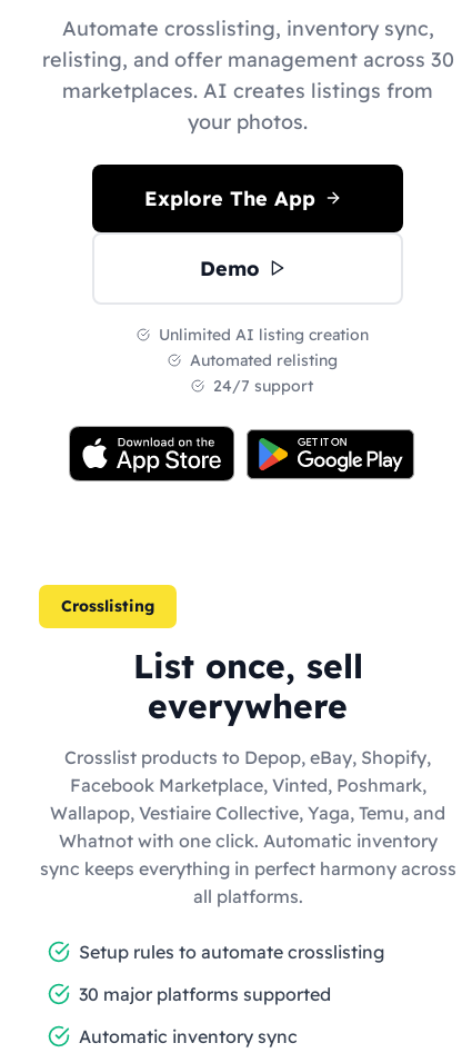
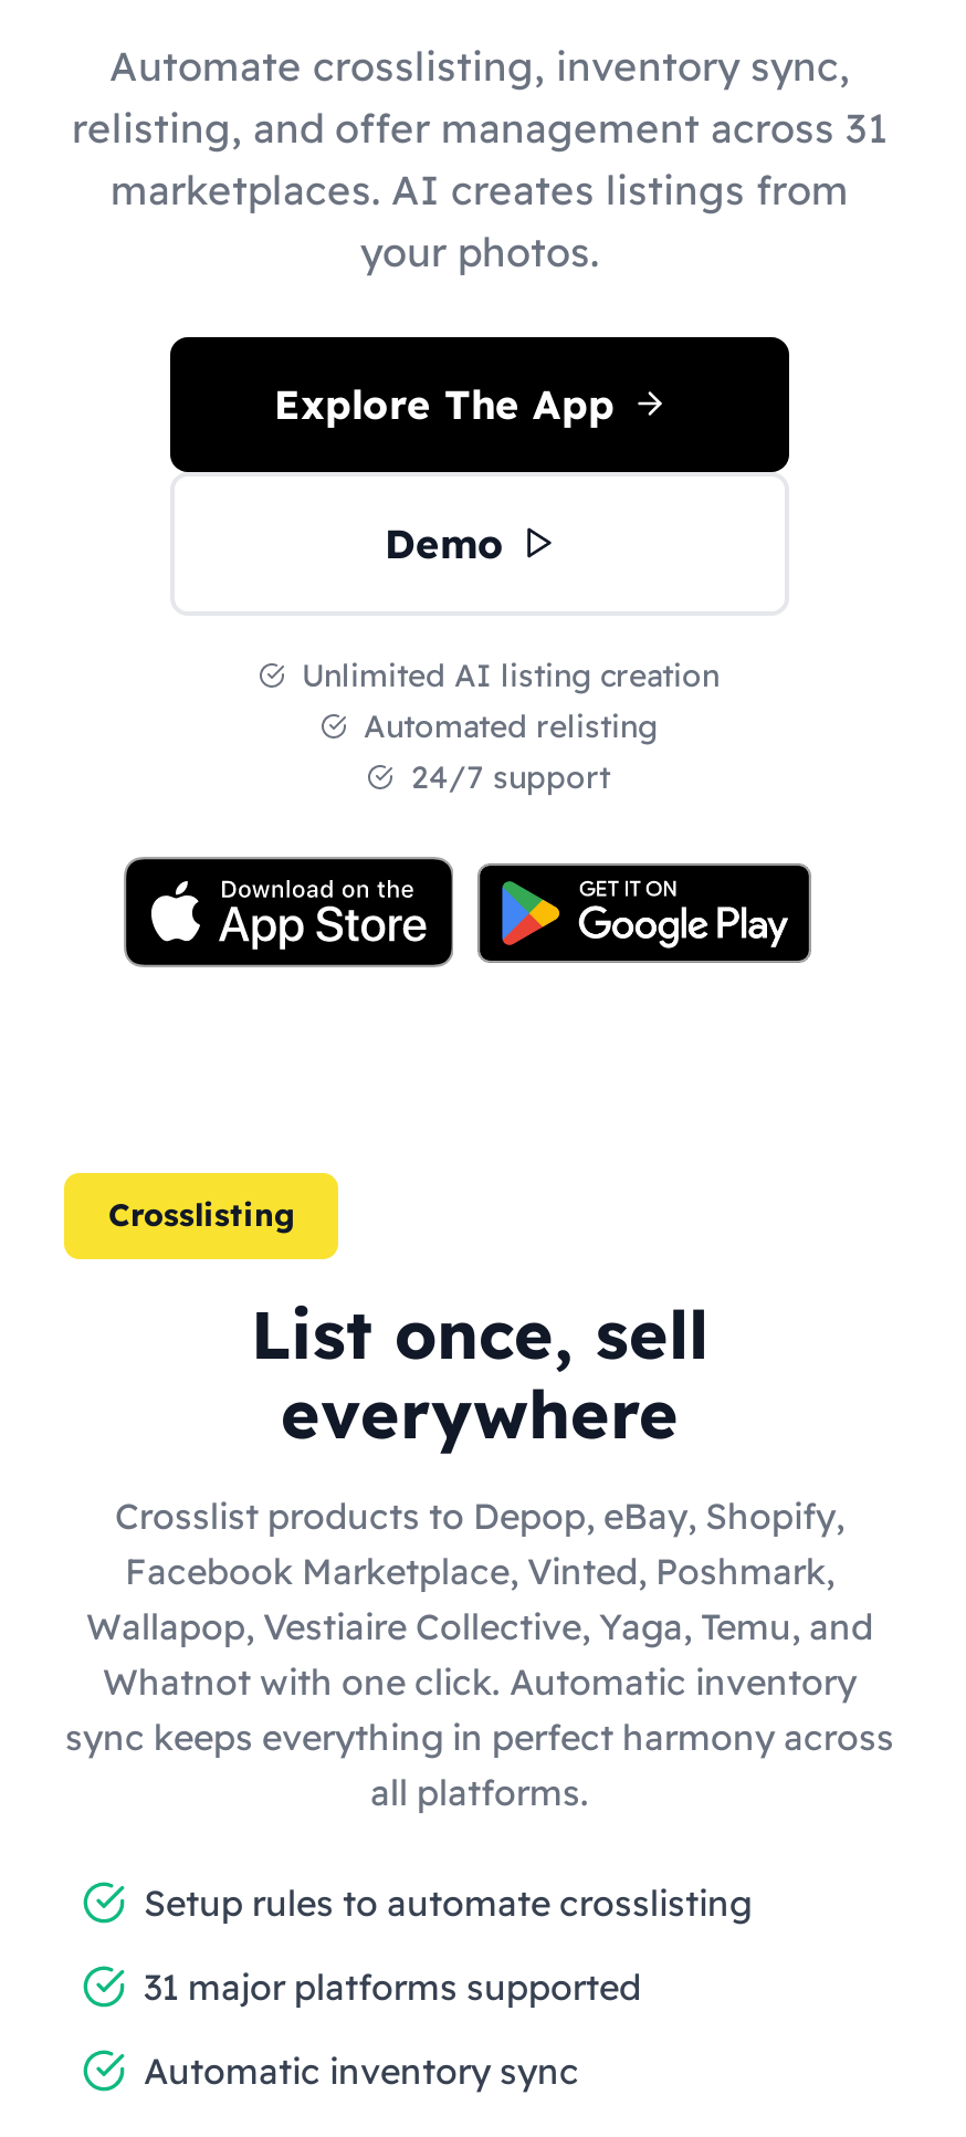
- relisting, and offer management across 30
+ relisting, and offer management across 31

- 30 major platforms supported
+ 31 major platforms supported
